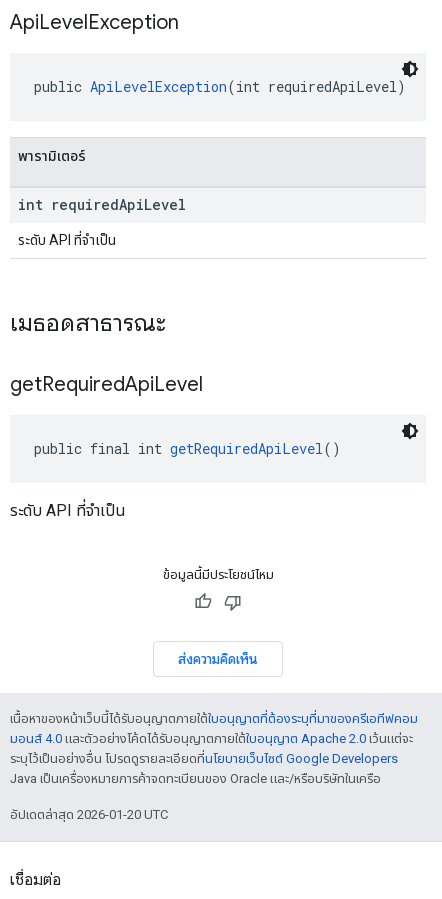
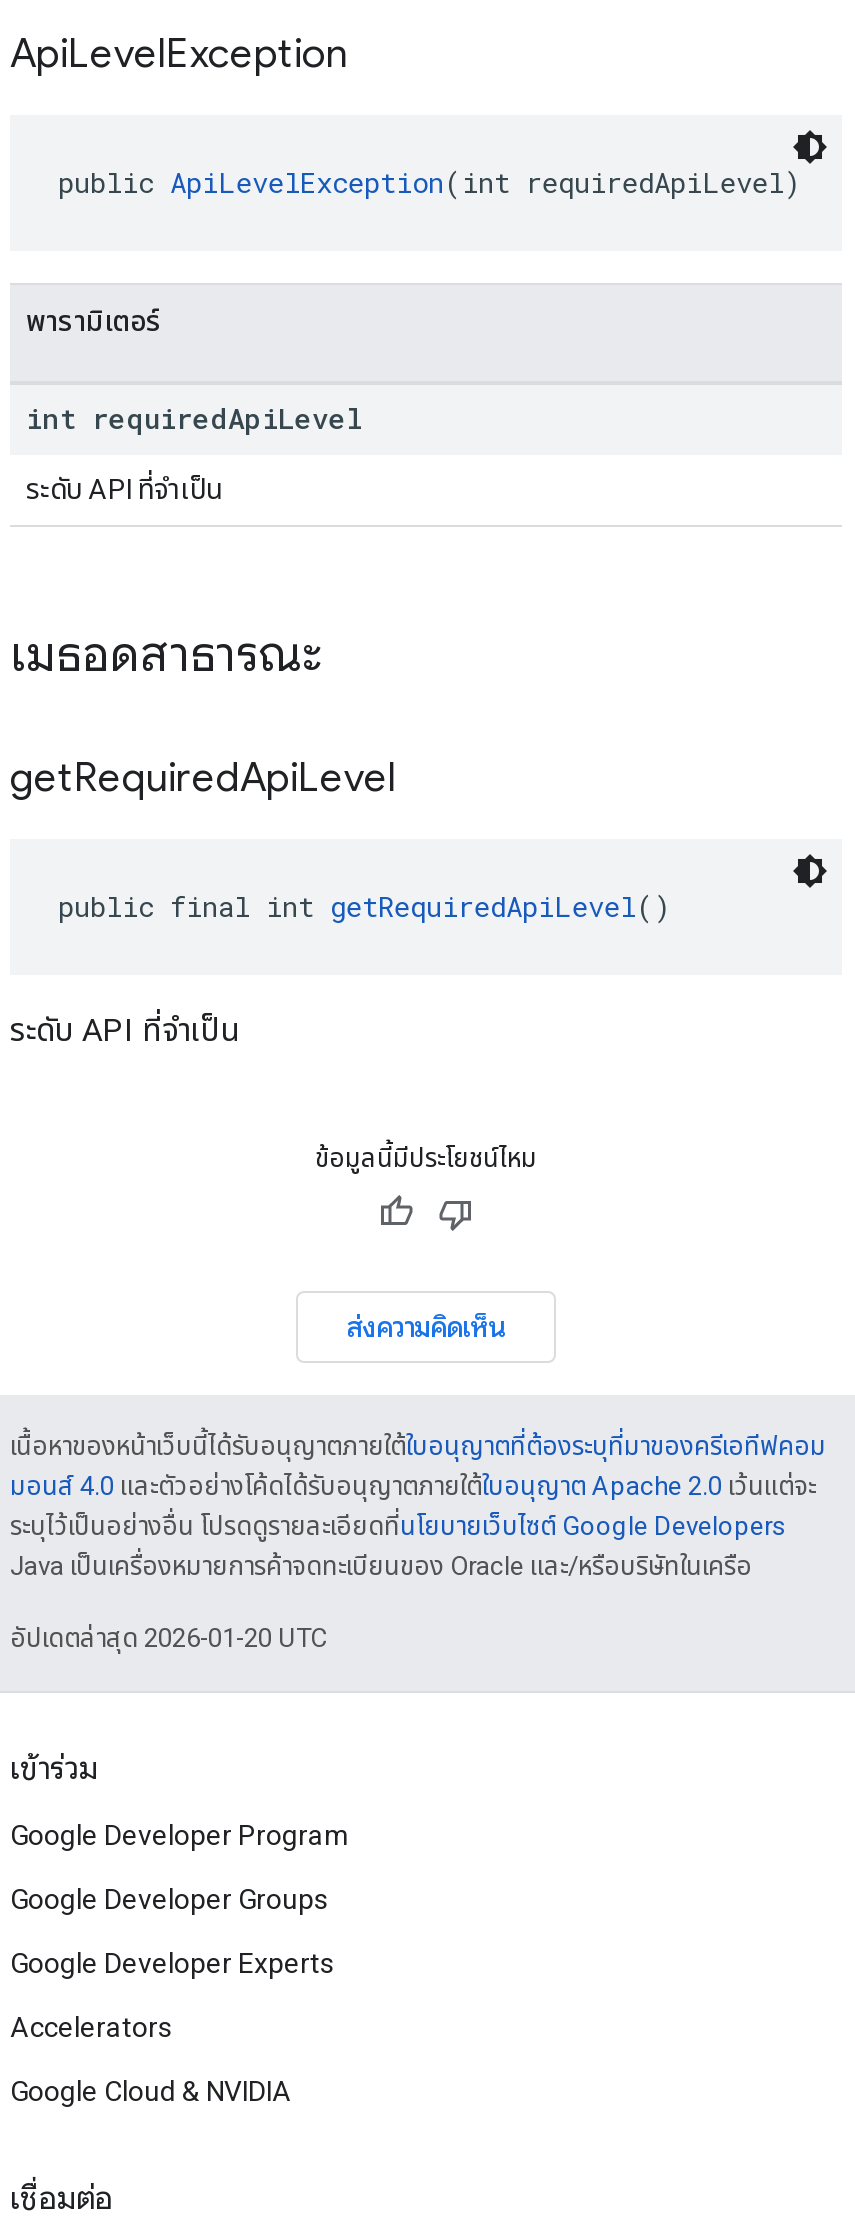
+ เข้าร่วม
+ Google Developer Program
+ Google Developer Groups
+ Google Developer Experts
+ Accelerators
+ Google Cloud & NVIDIA
